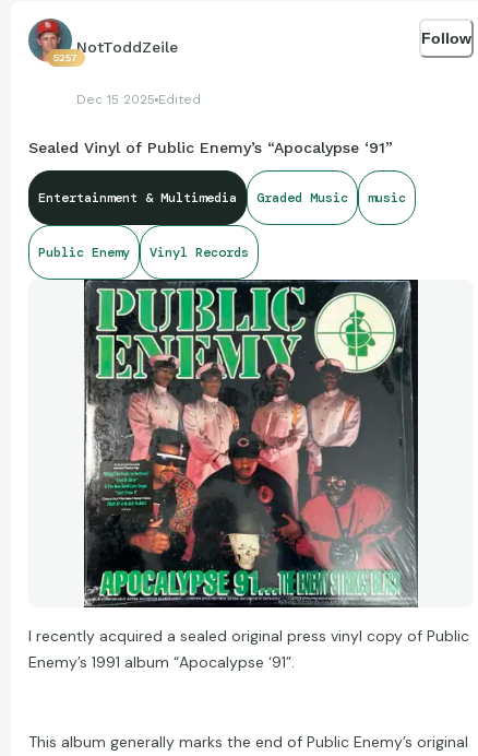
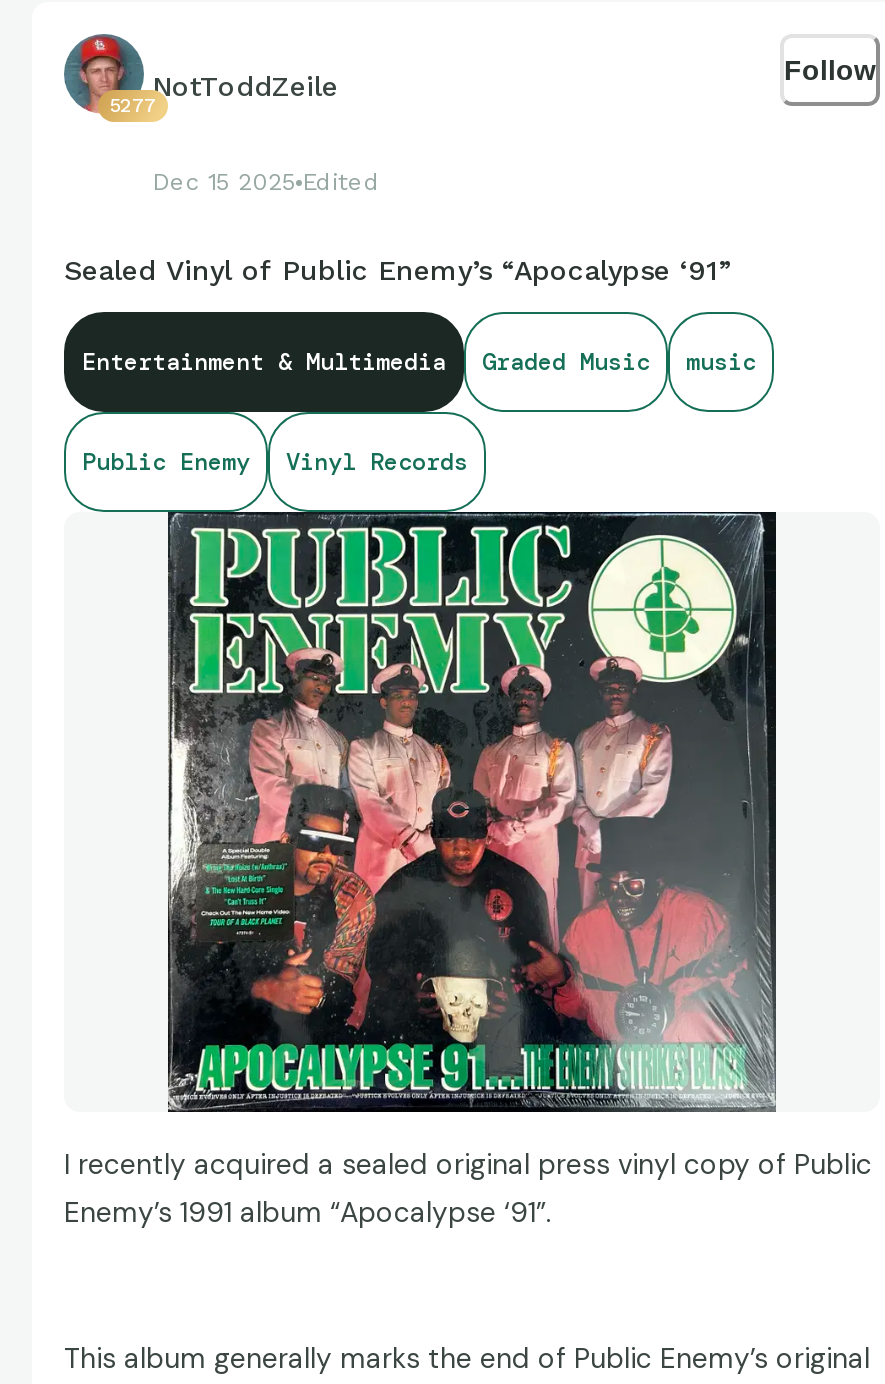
- 5257
+ 5277
